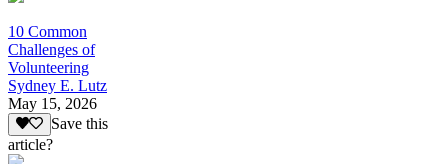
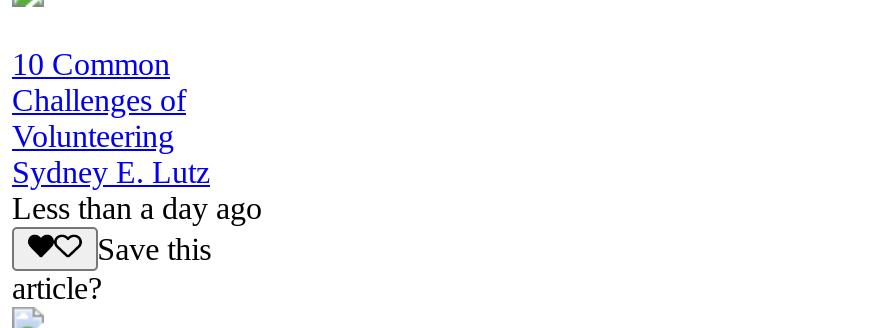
- May 15, 2026
+ Less than a day ago
